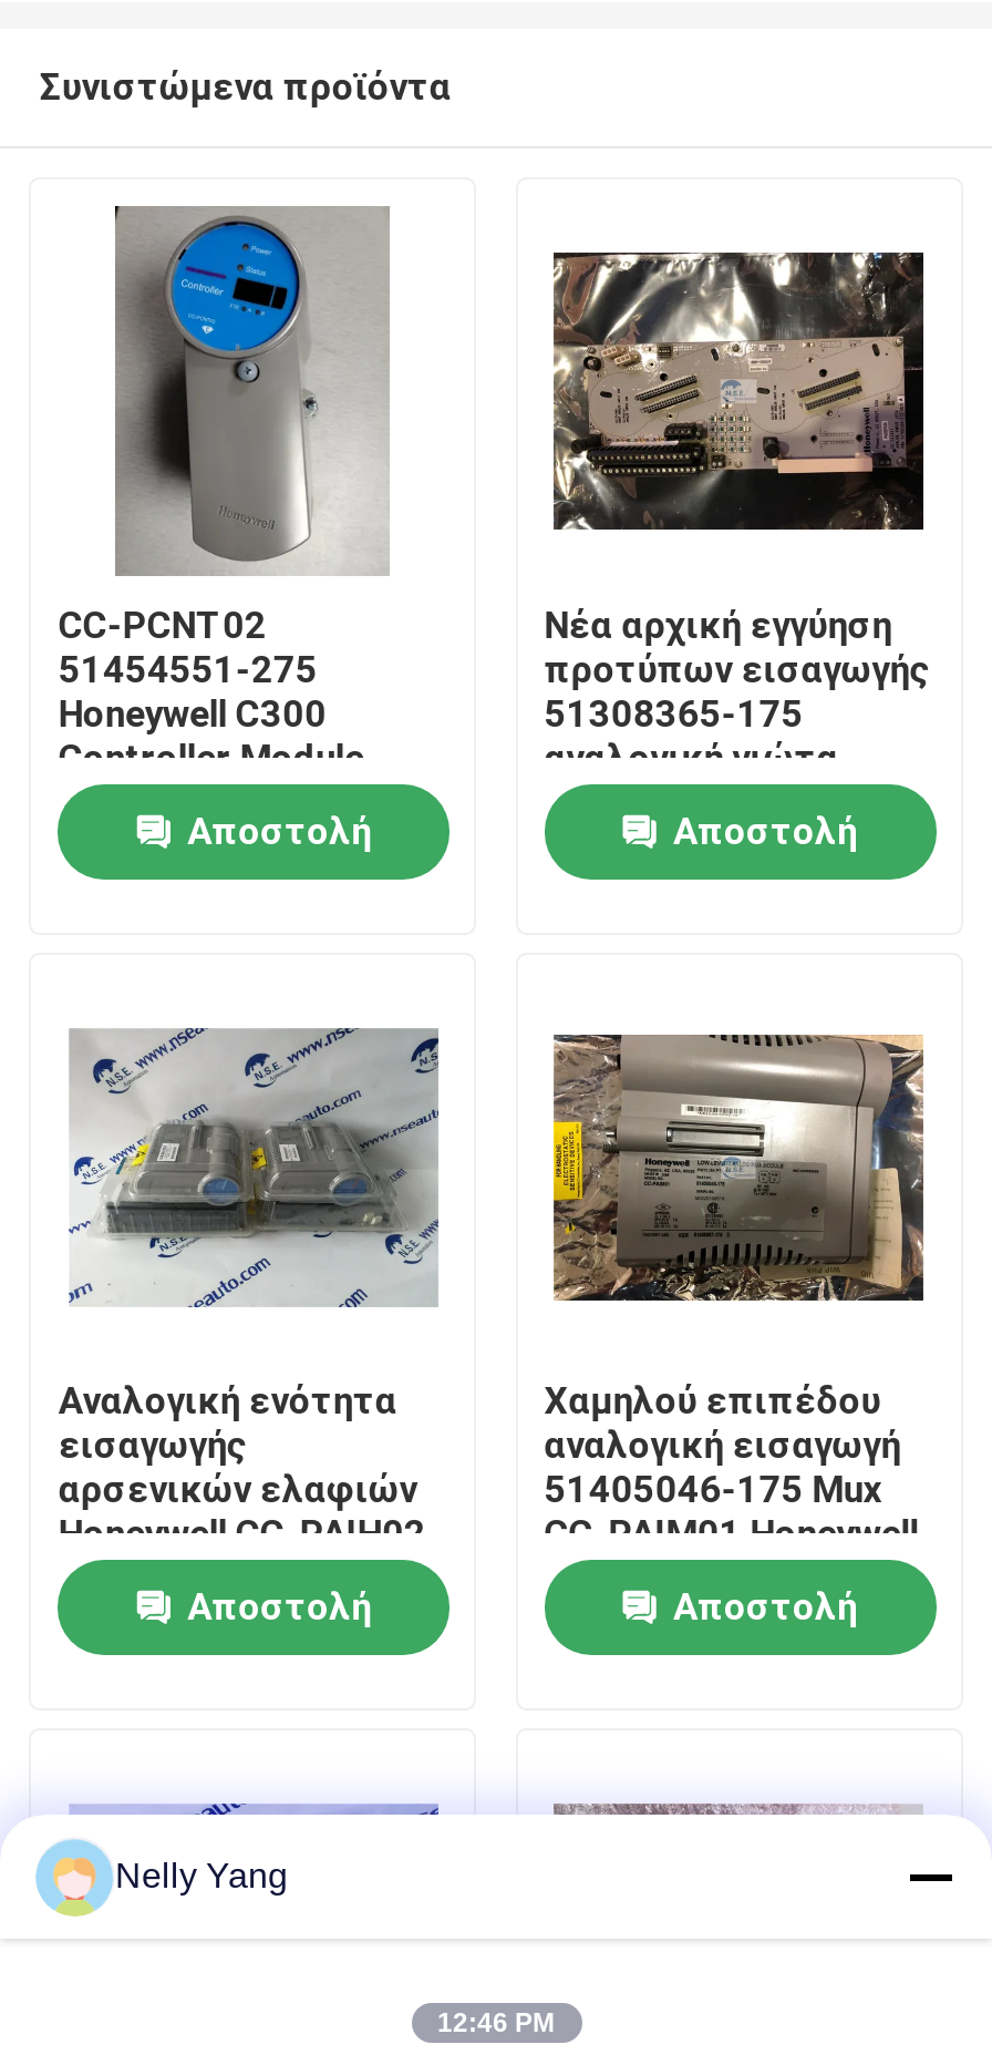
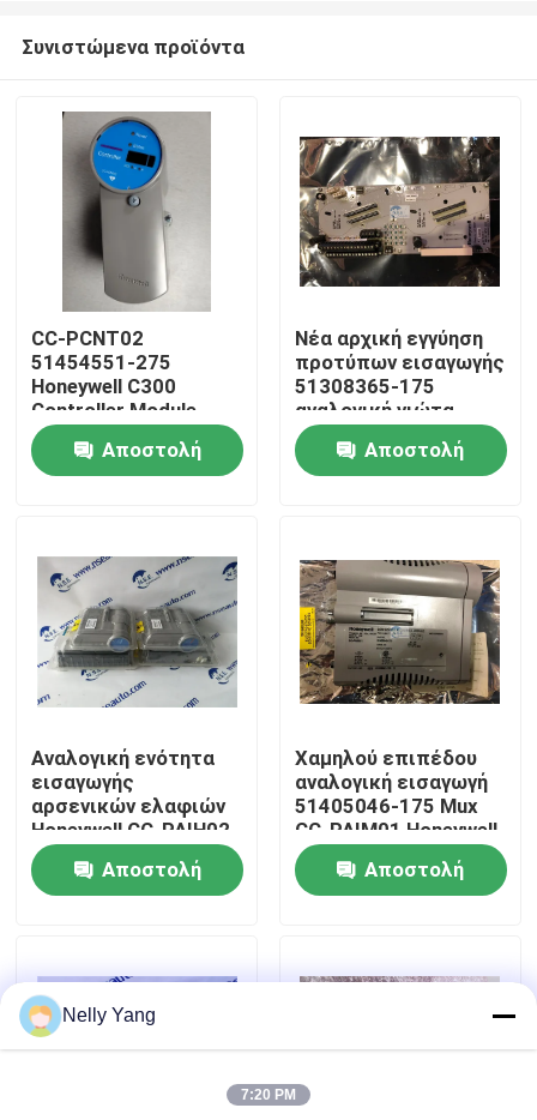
- 12:46 PM
+ 7:20 PM
